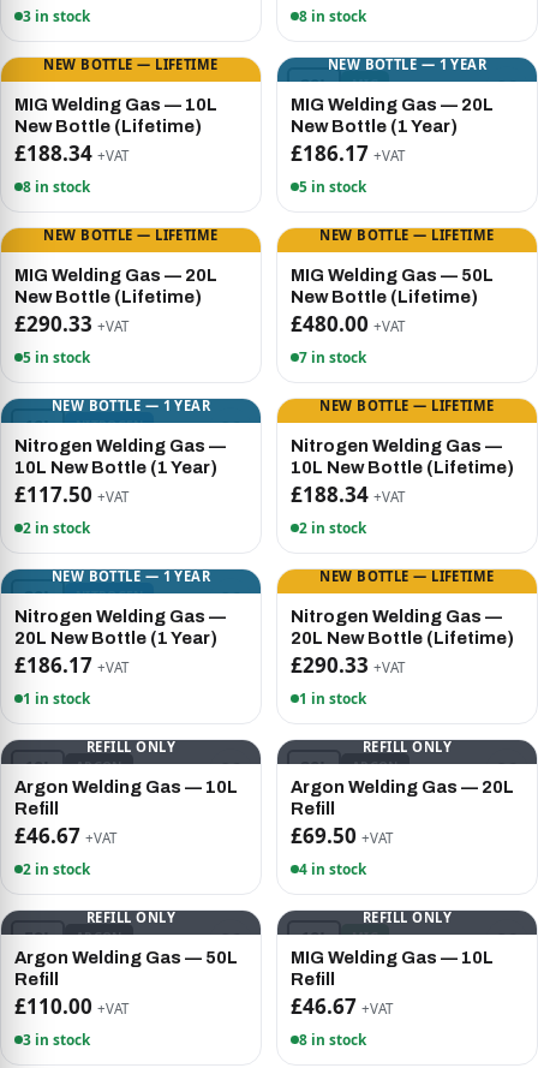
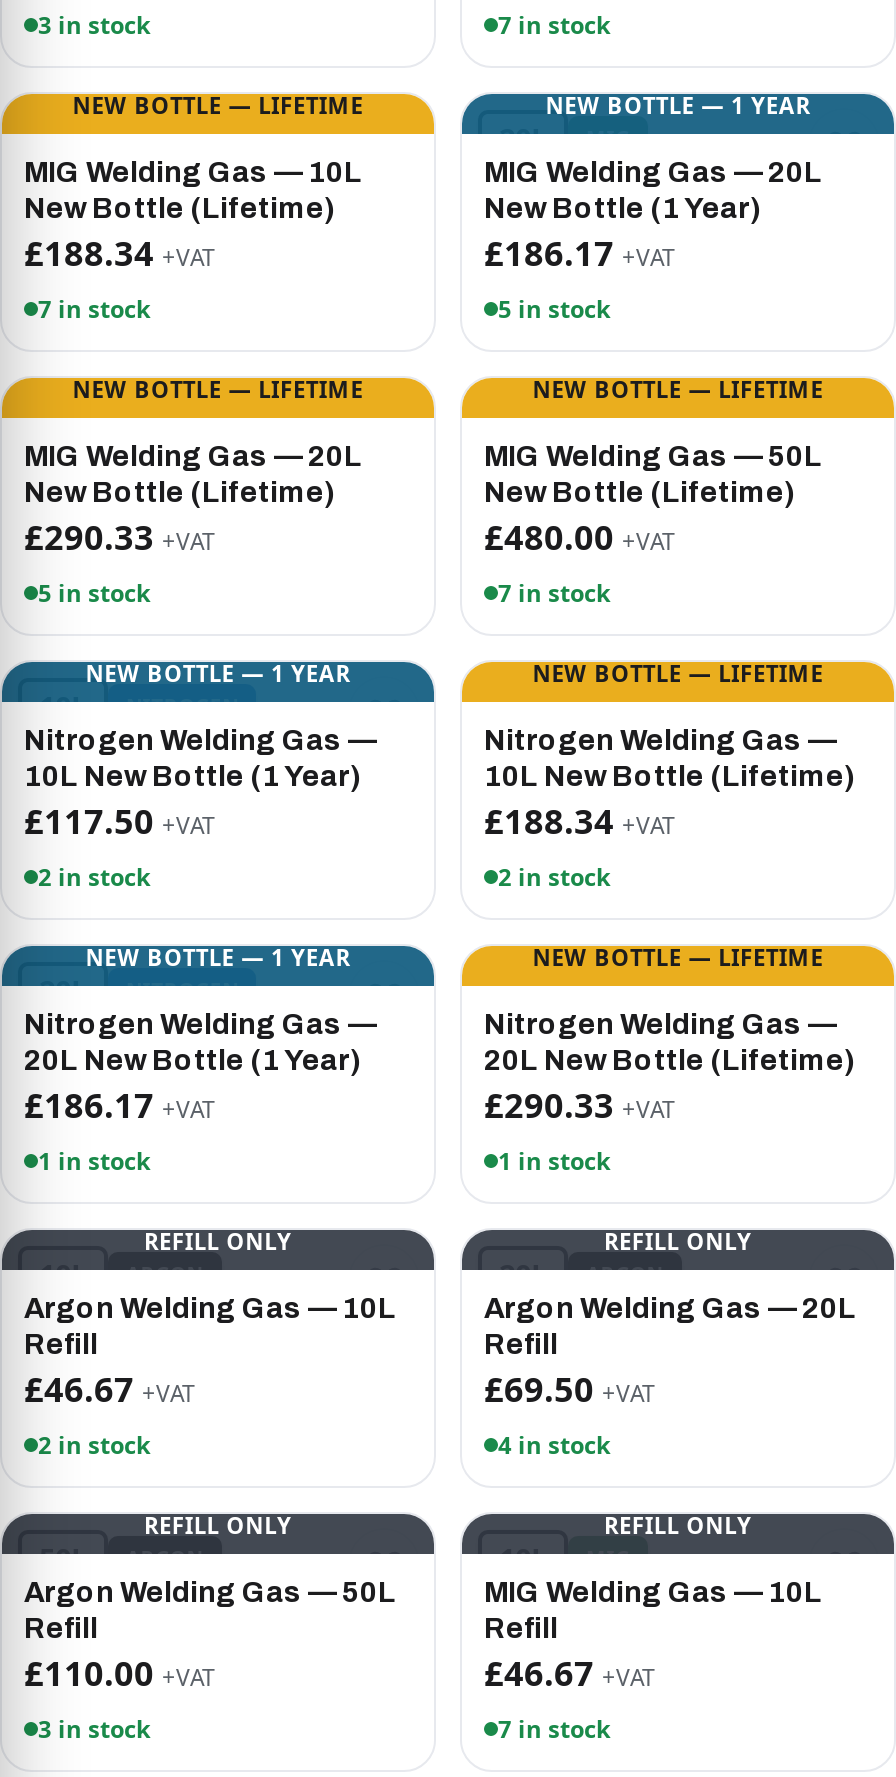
- 8 in stock
+ 7 in stock

- 8 in stock
+ 7 in stock

- 8 in stock
+ 7 in stock
